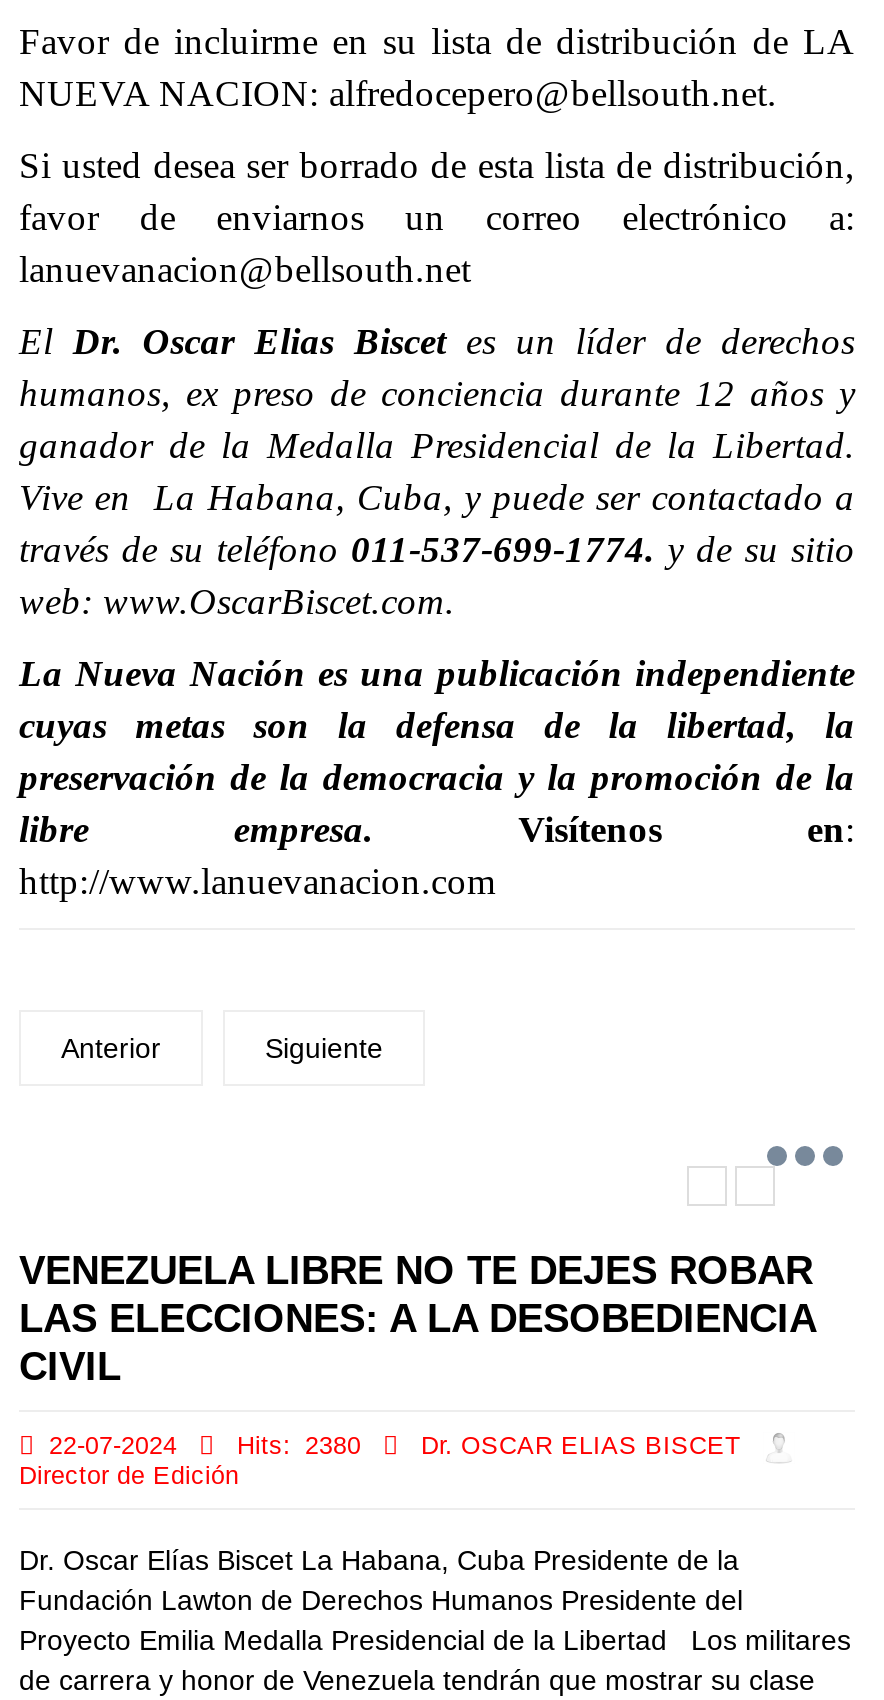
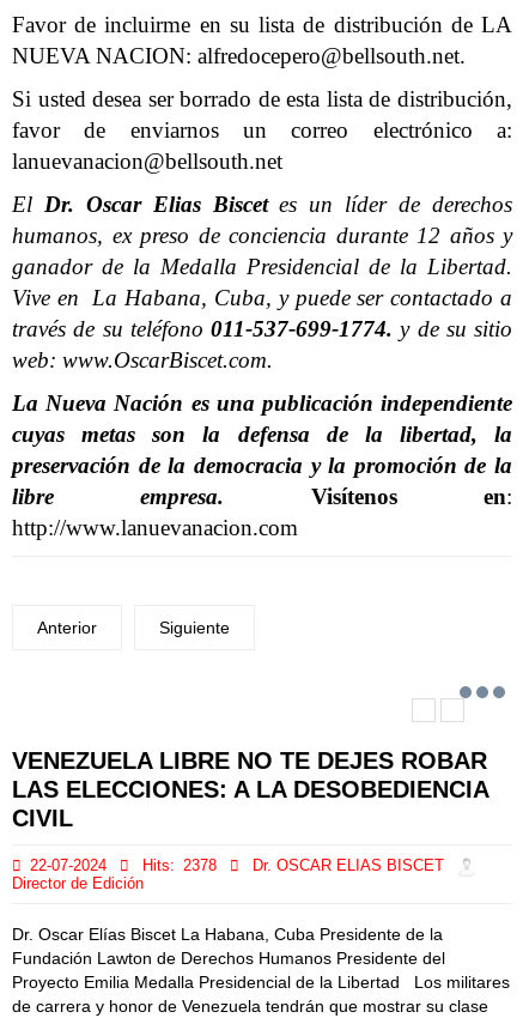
- Hits: 2380
+ Hits: 2378
